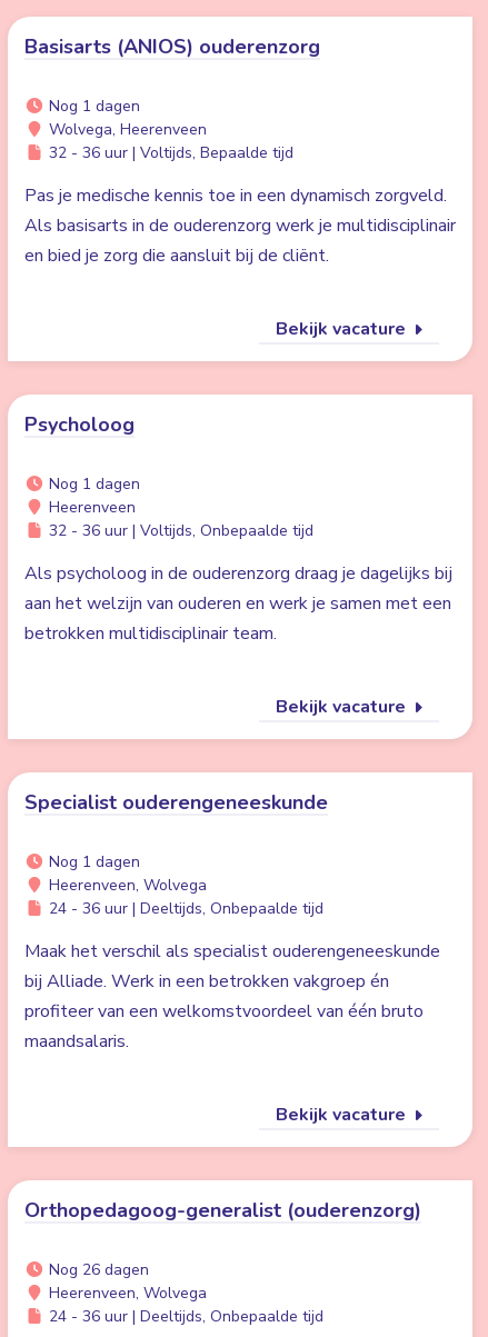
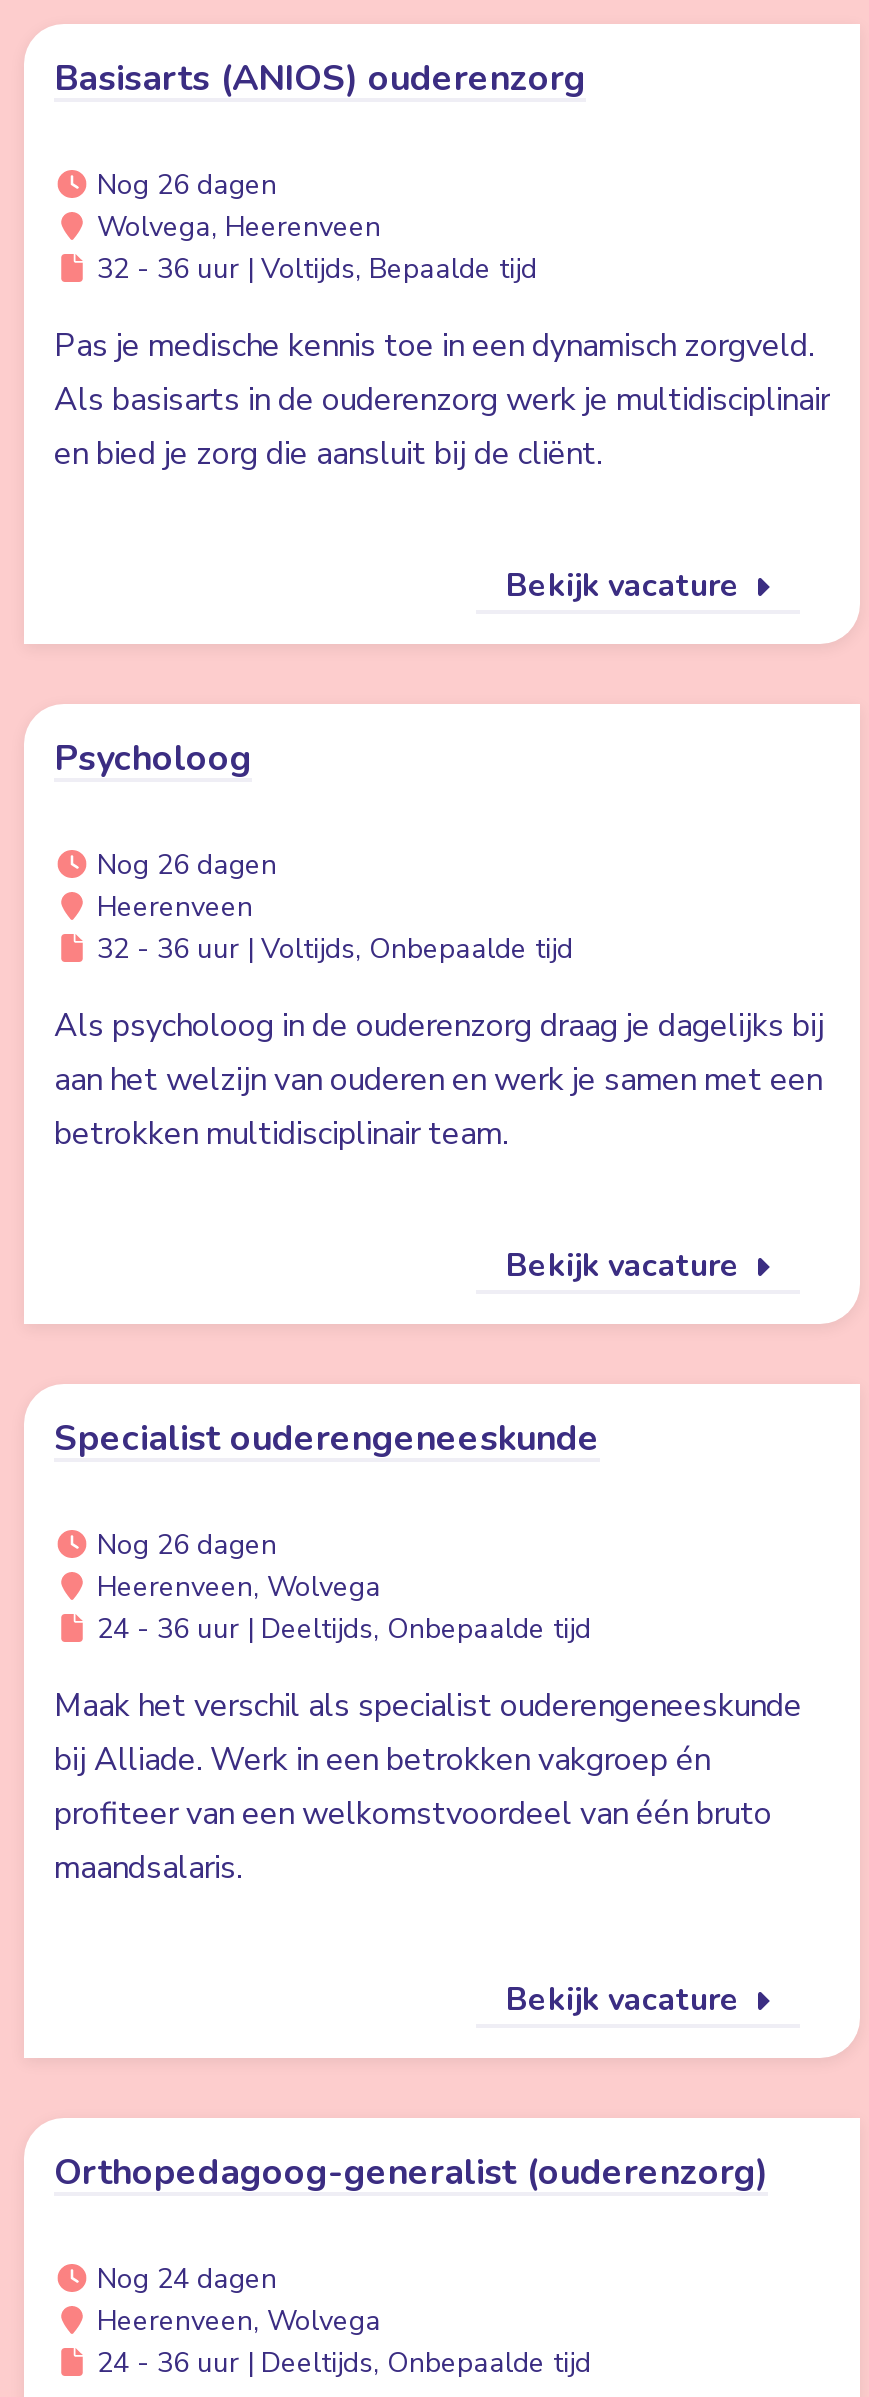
- Nog 1 dagen
+ Nog 26 dagen

- Nog 1 dagen
+ Nog 26 dagen

- Nog 1 dagen
+ Nog 26 dagen

- Nog 26 dagen
+ Nog 24 dagen
